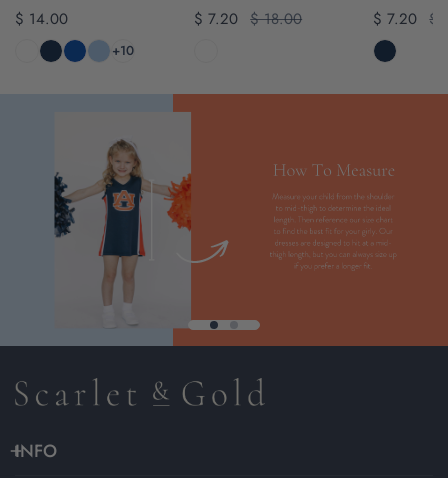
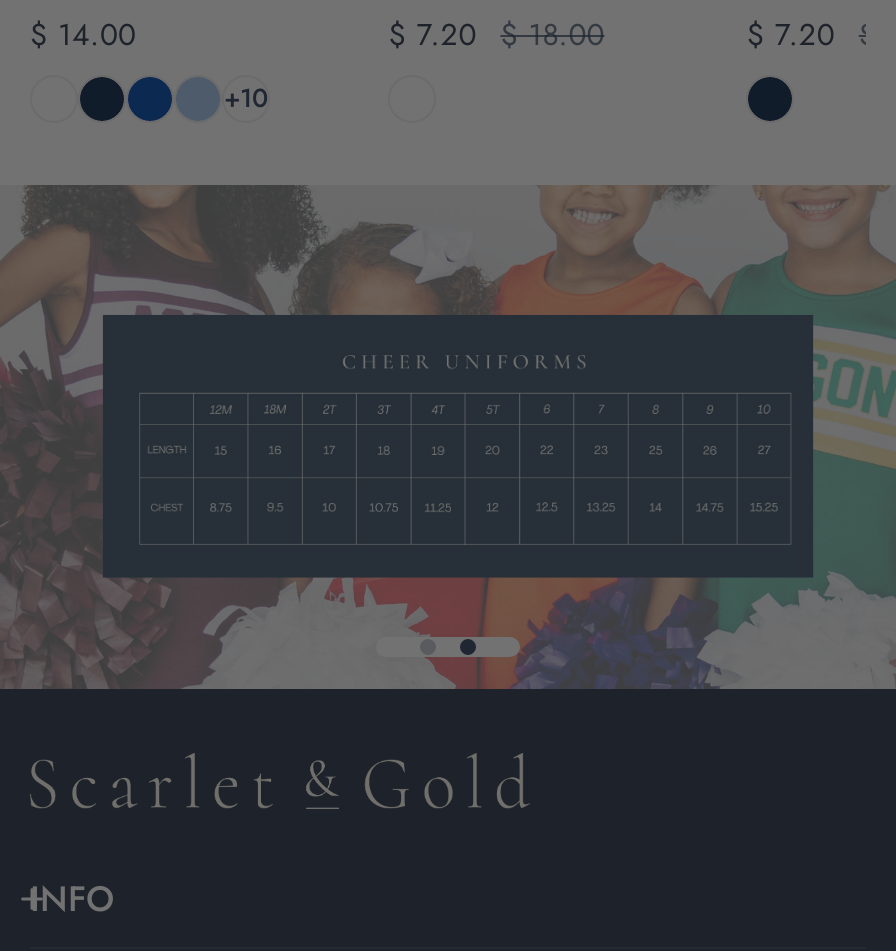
- [image]
+ [image]
